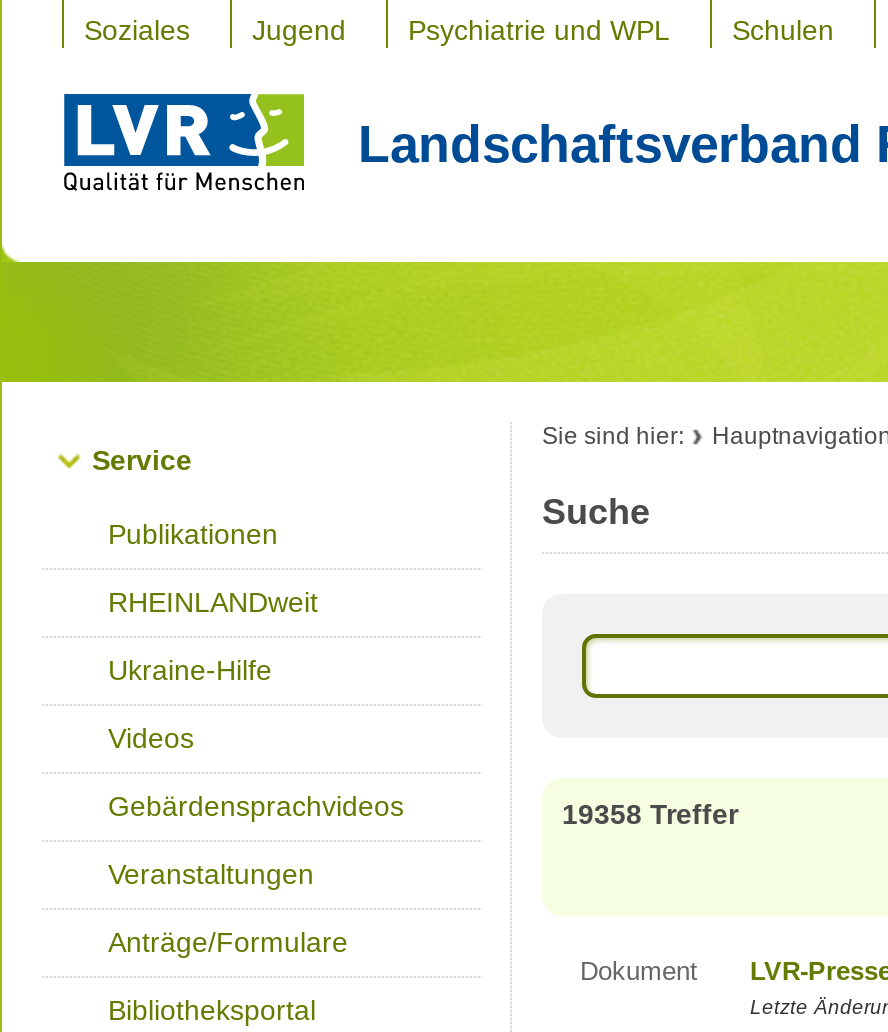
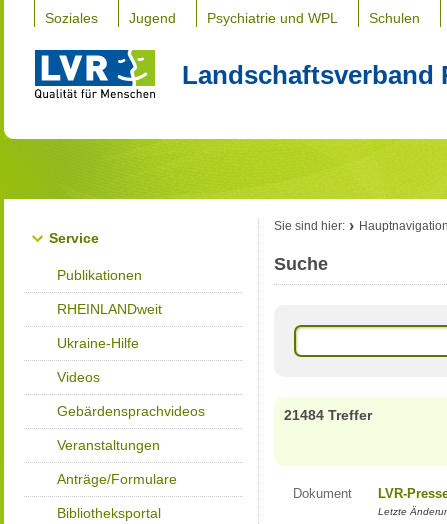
- 19358 Treffer
+ 21484 Treffer
